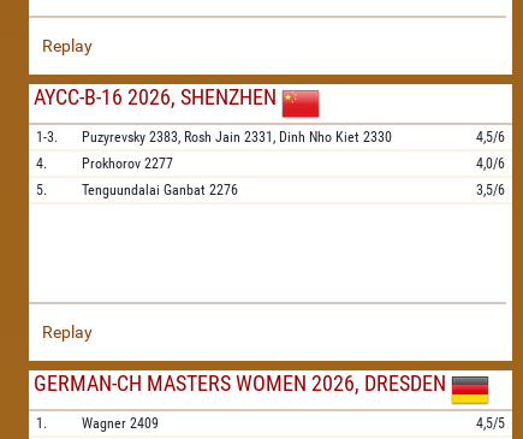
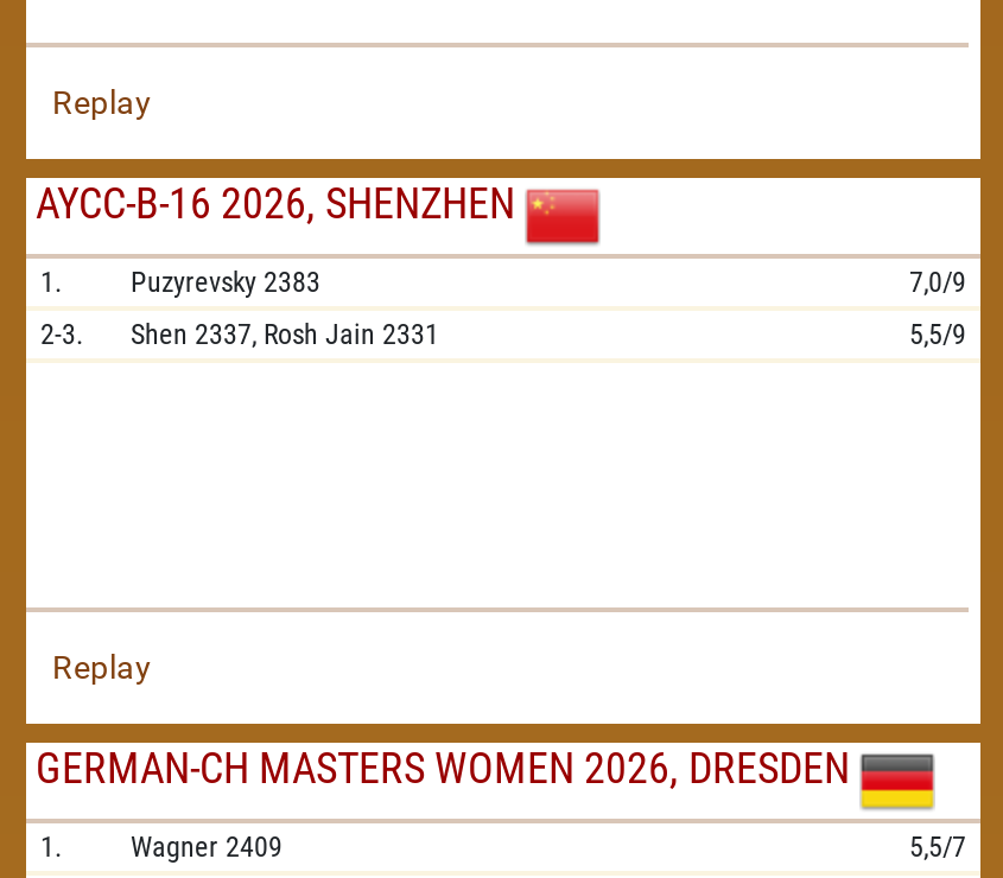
- 1-3.
- Puzyrevsky 2383, Rosh Jain 2331, Dinh Nho Kiet 2330
- 4,5/6
- 4.
- Prokhorov 2277
- 4,0/6
- 5.
- Tenguundalai Ganbat 2276
- 3,5/6
+ 1.
+ Puzyrevsky 2383
+ 7,0/9
+ 2-3.
+ Shen 2337, Rosh Jain 2331
+ 5,5/9

- 4,5/5
+ 5,5/7
